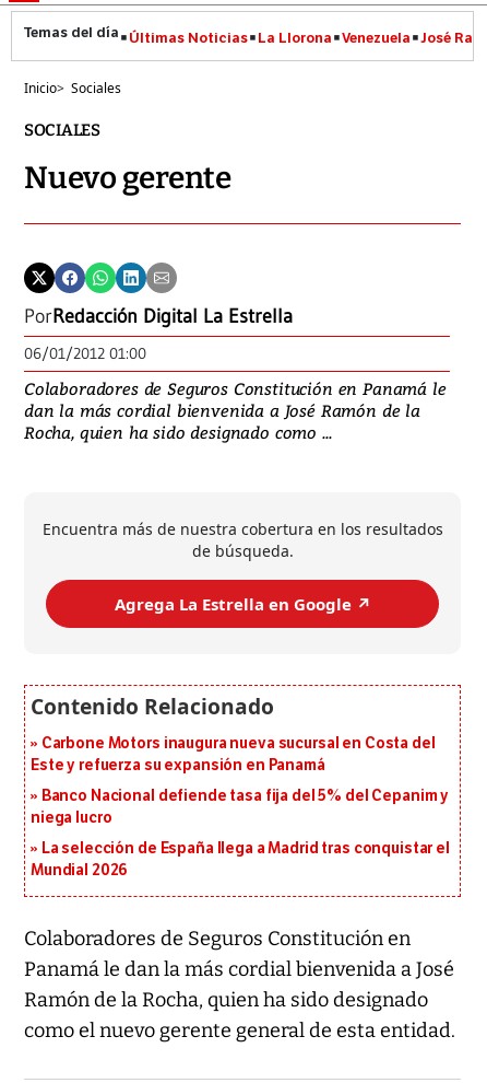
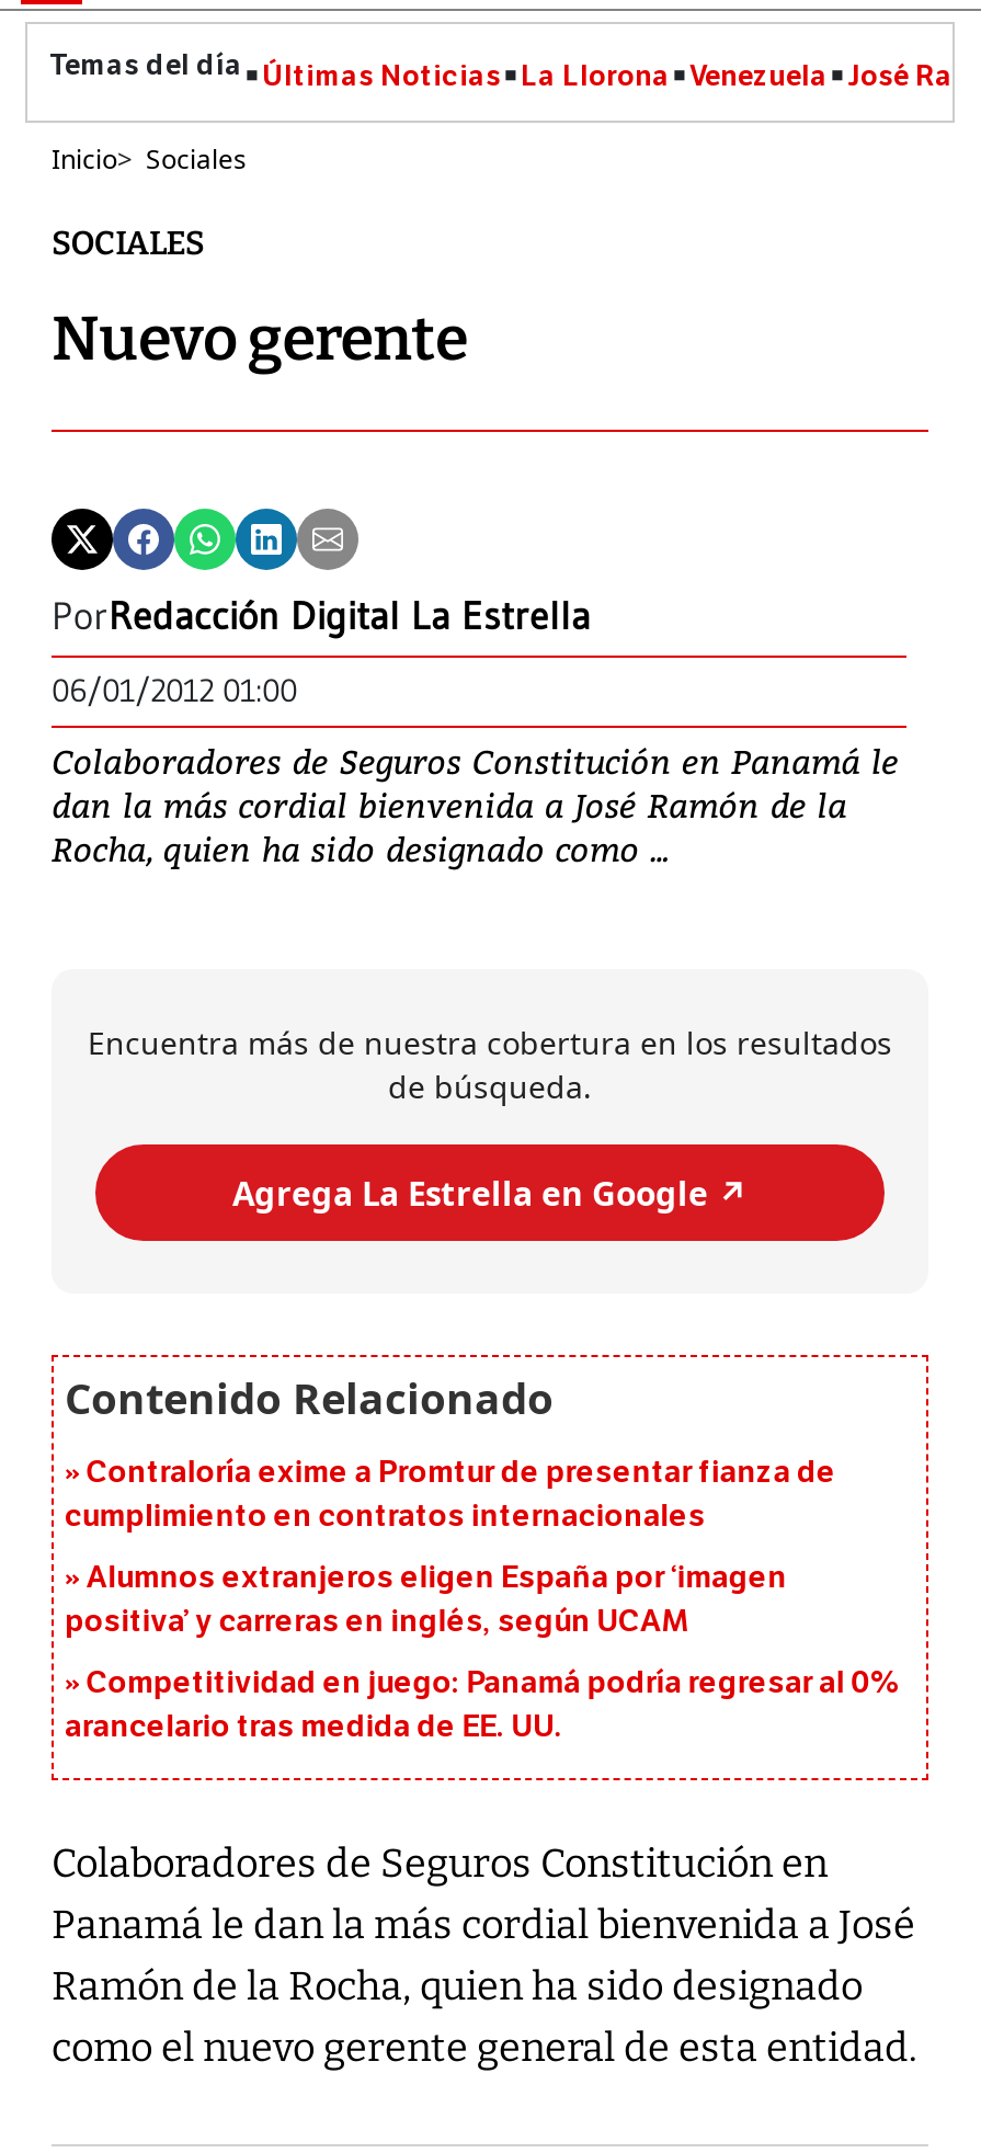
- Carbone Motors inaugura nueva sucursal en Costa del
- Este y refuerza su expansión en Panamá
+ Contraloría exime a Promtur de presentar fianza de
+ cumplimiento en contratos internacionales

- Banco Nacional defiende tasa fija del 5% del Cepanim y
- niega lucro
+ Alumnos extranjeros eligen España por ‘imagen
+ positiva’ y carreras en inglés, según UCAM

- La selección de España llega a Madrid tras conquistar el
- Mundial 2026
+ Competitividad en juego: Panamá podría regresar al 0%
+ arancelario tras medida de EE. UU.
